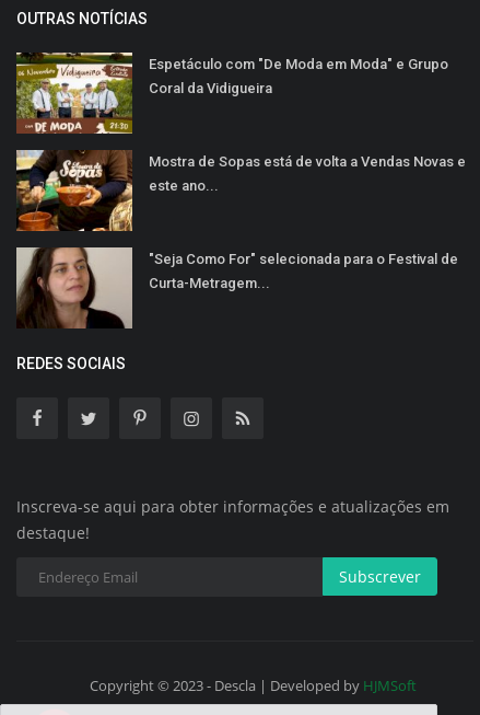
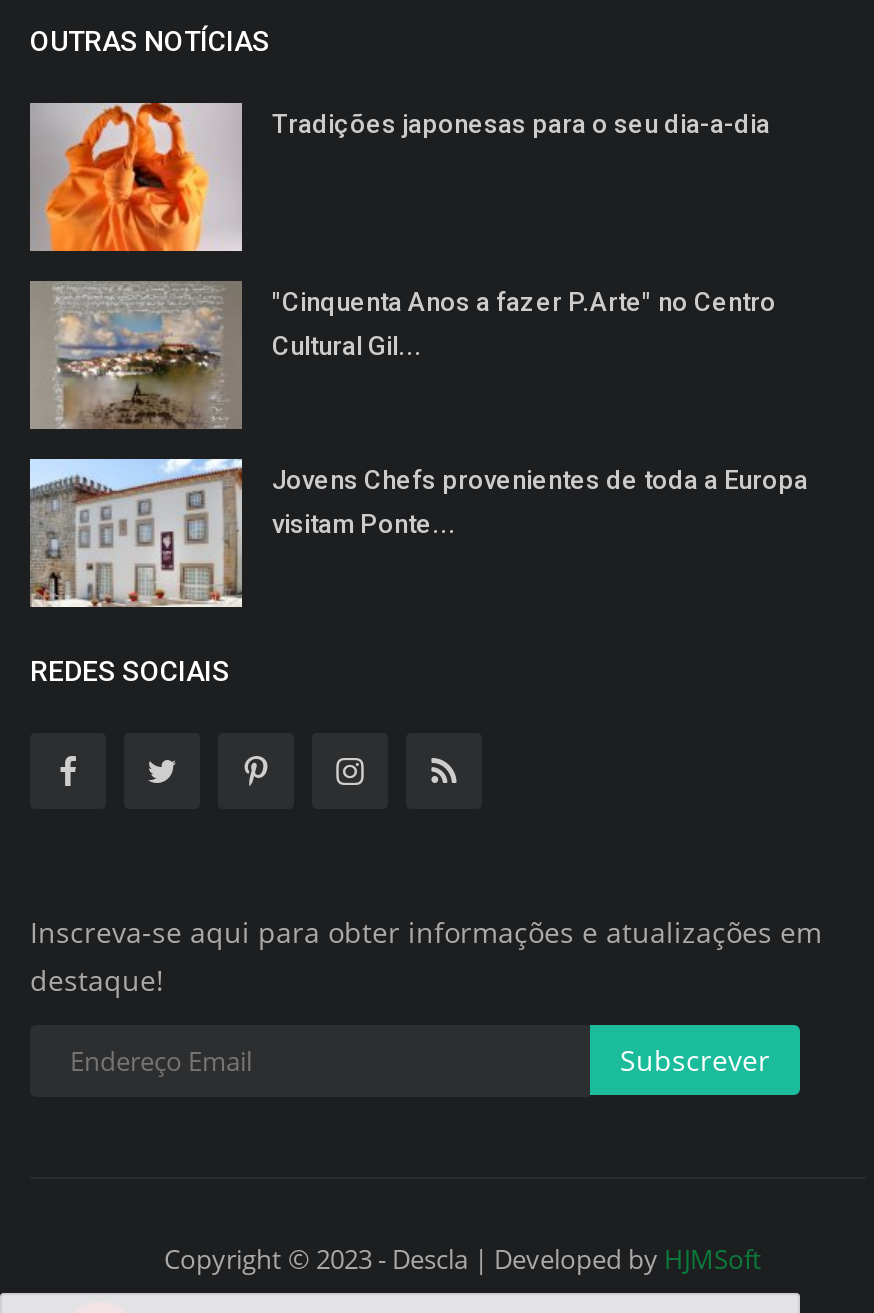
- [image]
- Espetáculo com "De Moda em Moda" e Grupo
- Coral da Vidigueira
+ [image]
+ Tradições japonesas para o seu dia-a-dia

- [image]
- Mostra de Sopas está de volta a Vendas Novas e
- este ano...
+ [image]
+ "Cinquenta Anos a fazer P.Arte" no Centro
+ Cultural Gil...

- [image]
- "Seja Como For" selecionada para o Festival de
- Curta-Metragem...
+ [image]
+ Jovens Chefs provenientes de toda a Europa
+ visitam Ponte...
